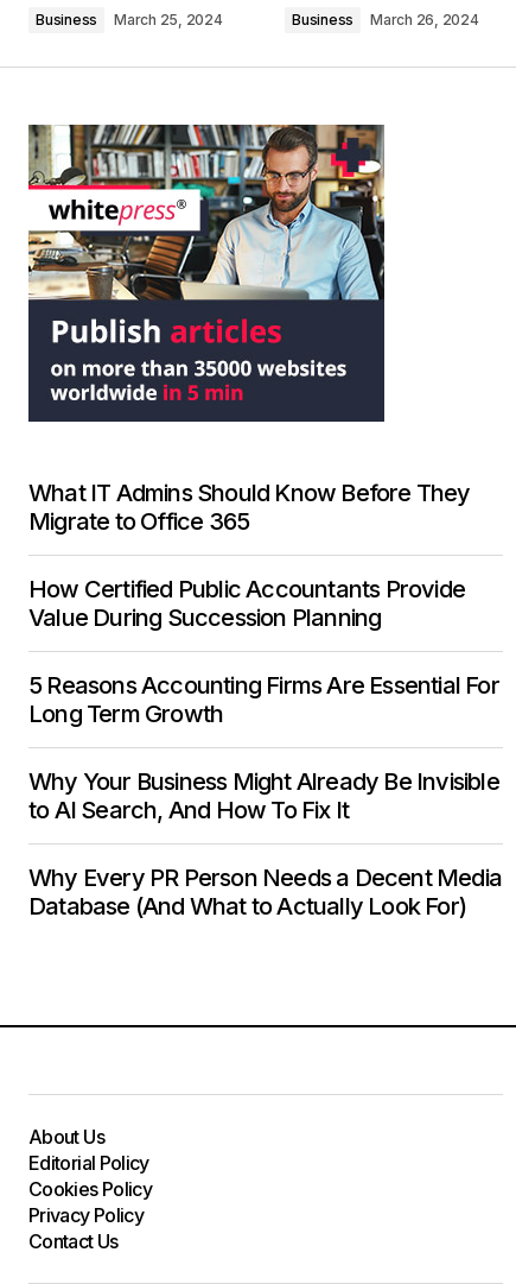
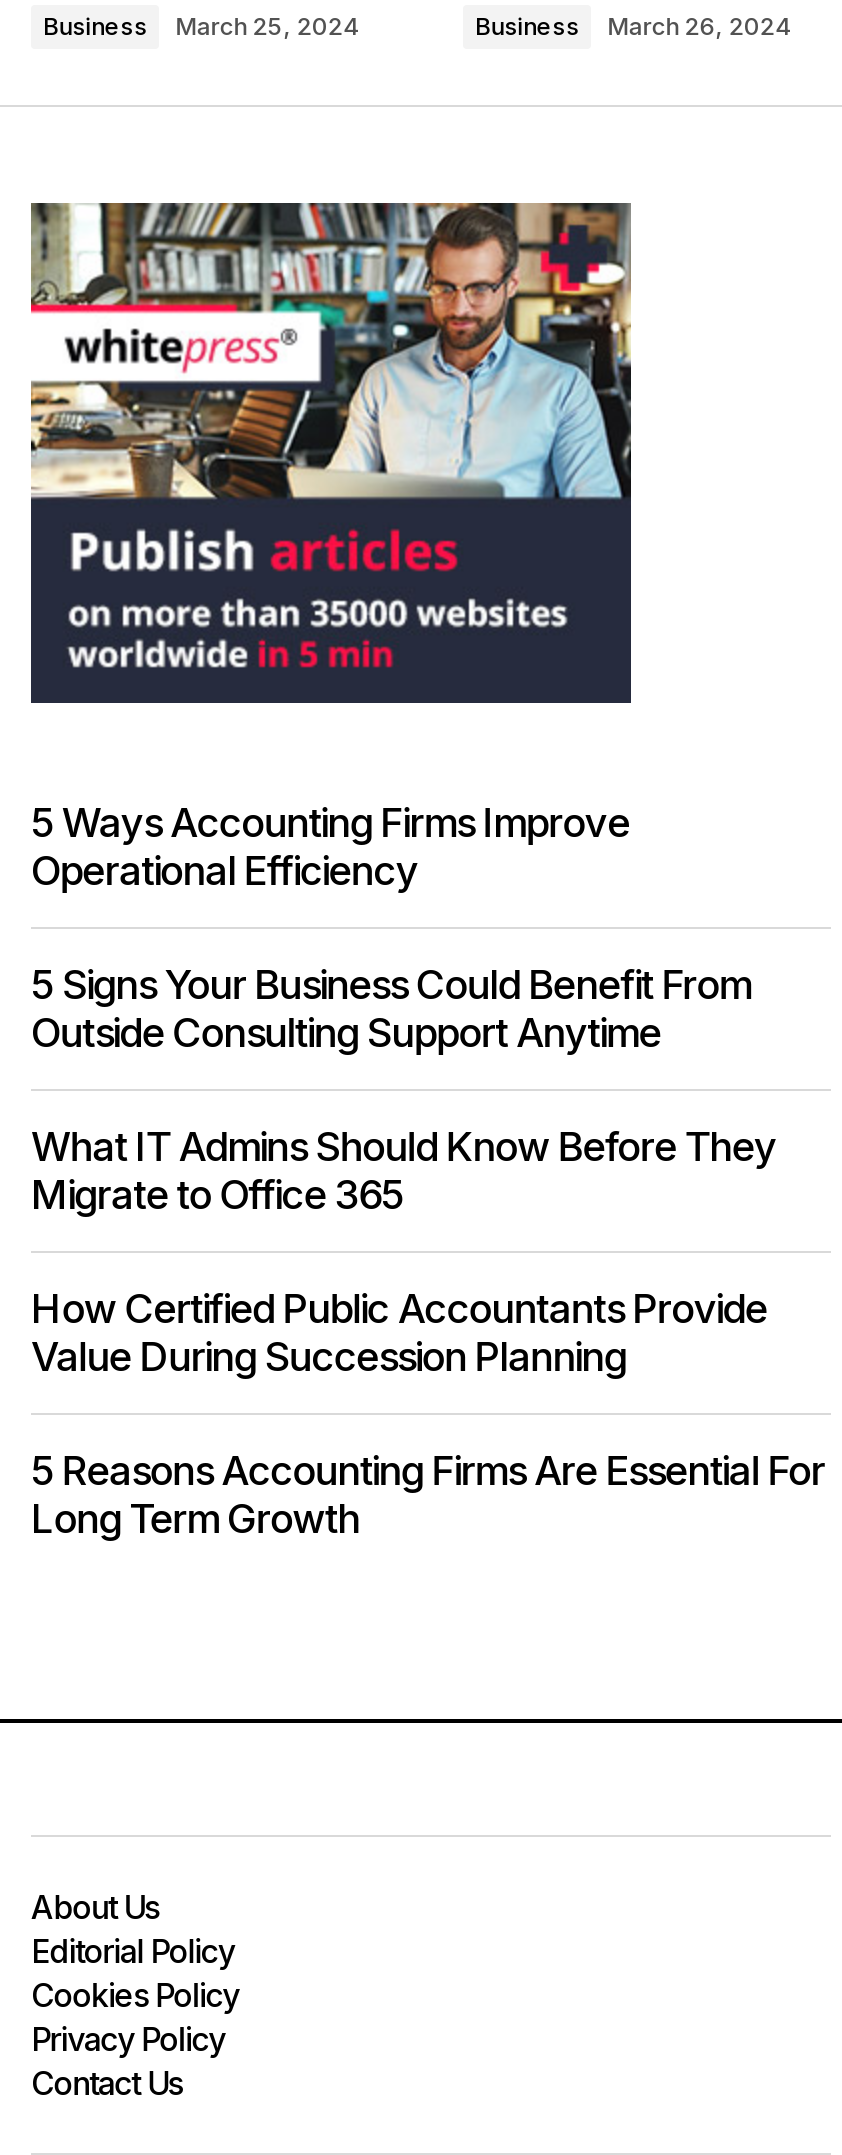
+ 5 Ways Accounting Firms Improve
+ Operational Efficiency
+ 5 Signs Your Business Could Benefit From
+ Outside Consulting Support Anytime

moved down: What IT Admins Should Know Before They | Migrate to Office 365 | How Certified Public Accountants Provide | Value During Succession Planning | 5 Reasons Accounting Firms Are Essential For | Long Term Growth

- Why Your Business Might Already Be Invisible
- to AI Search, And How To Fix It
- Why Every PR Person Needs a Decent Media
- Database (And What to Actually Look For)
